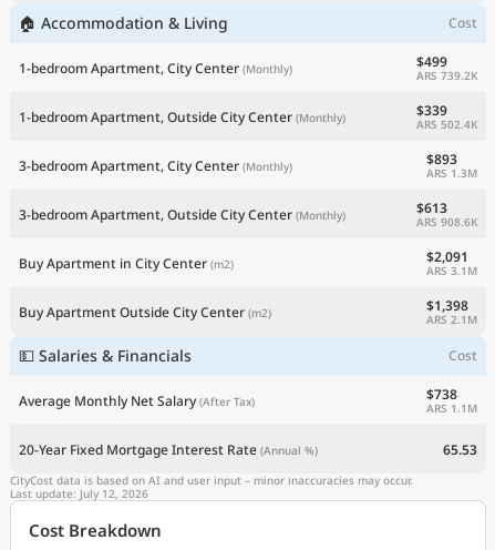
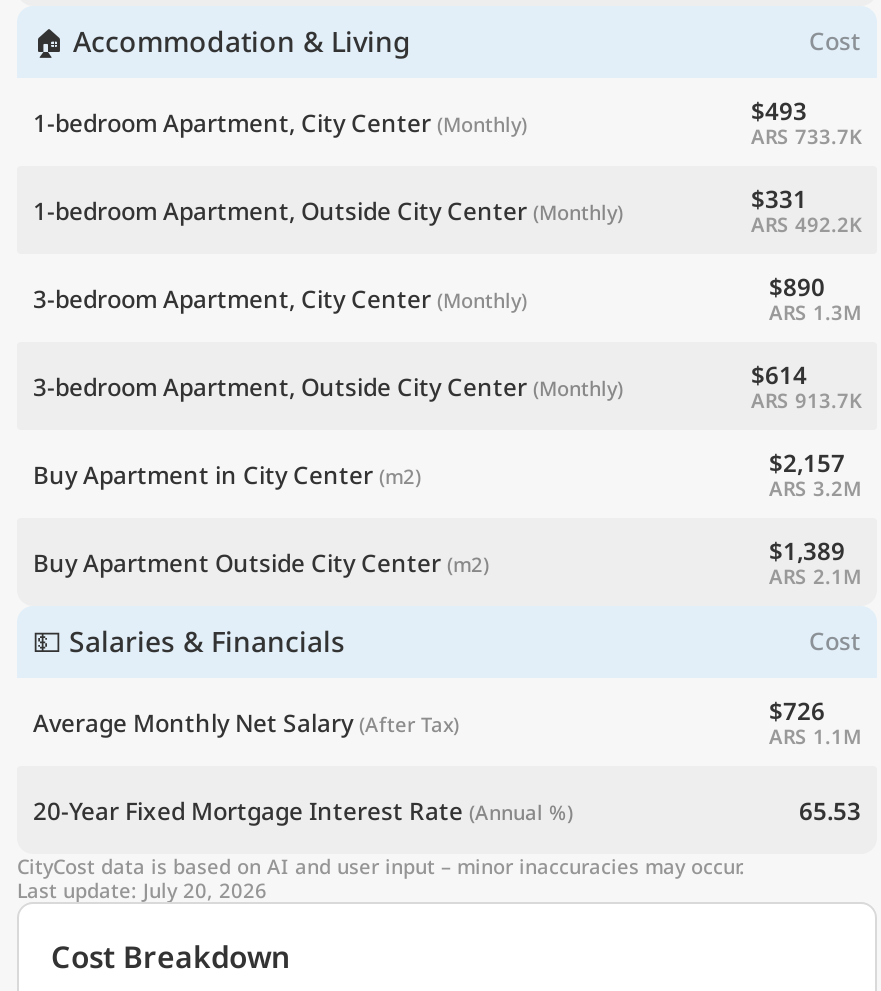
- $499
+ $493

- ARS 739.2K
+ ARS 733.7K

- $339
+ $331

- ARS 502.4K
+ ARS 492.2K

- $893
+ $890

- $613
+ $614

- ARS 908.6K
+ ARS 913.7K

- $2,091
+ $2,157

- ARS 3.1M
+ ARS 3.2M

- $1,398
+ $1,389

- $738
+ $726

- Last update: July 12, 2026
+ Last update: July 20, 2026
